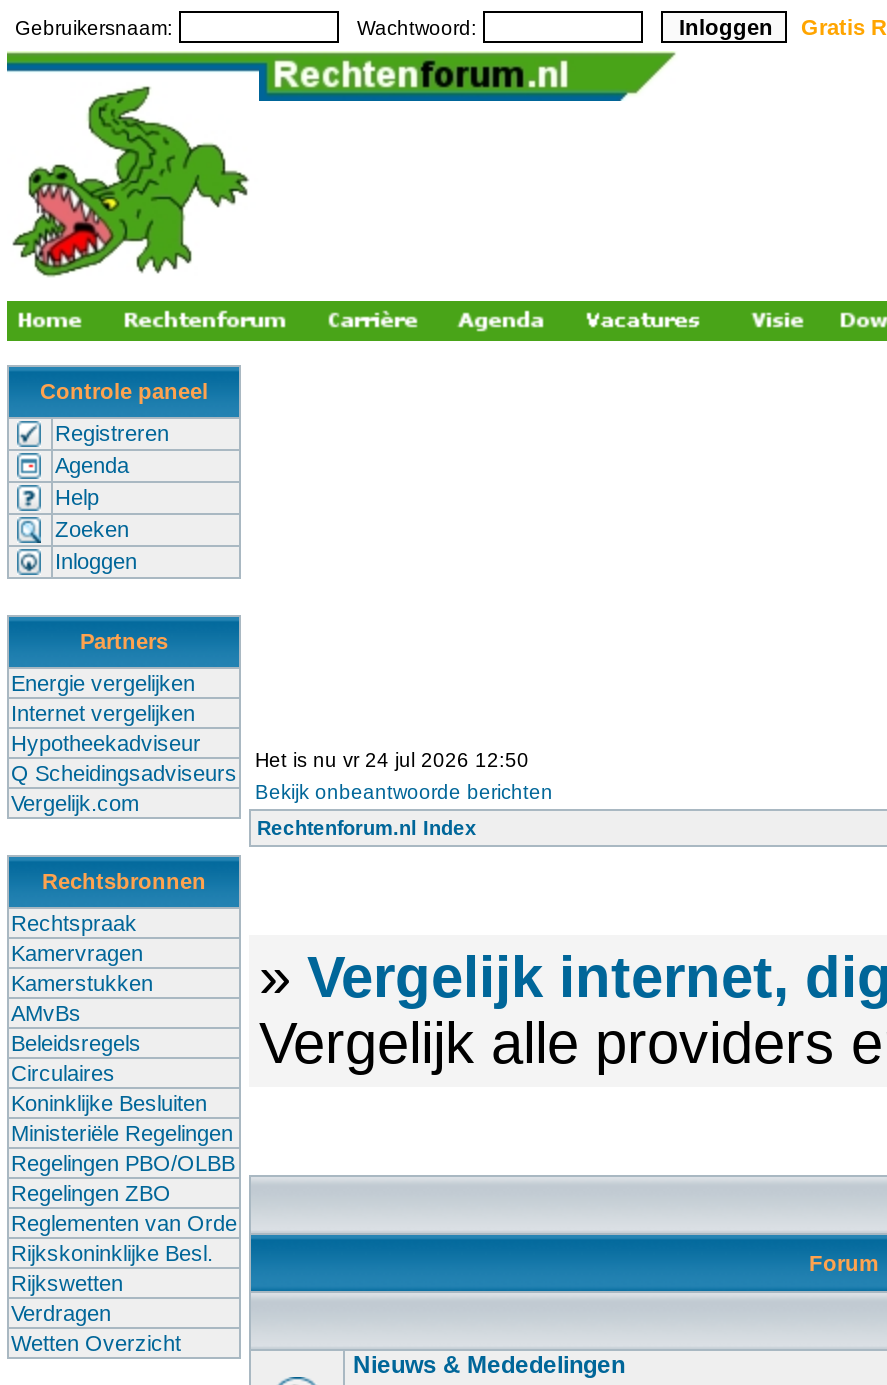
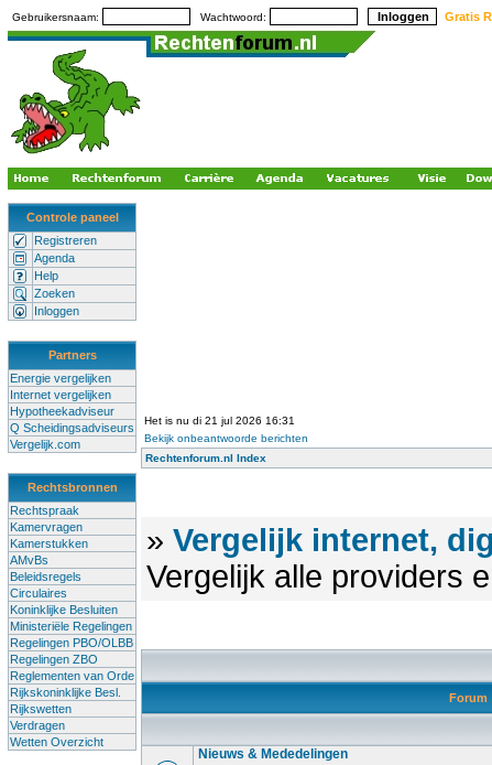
- Het is nu vr 24 jul 2026 12:50
+ Het is nu di 21 jul 2026 16:31
